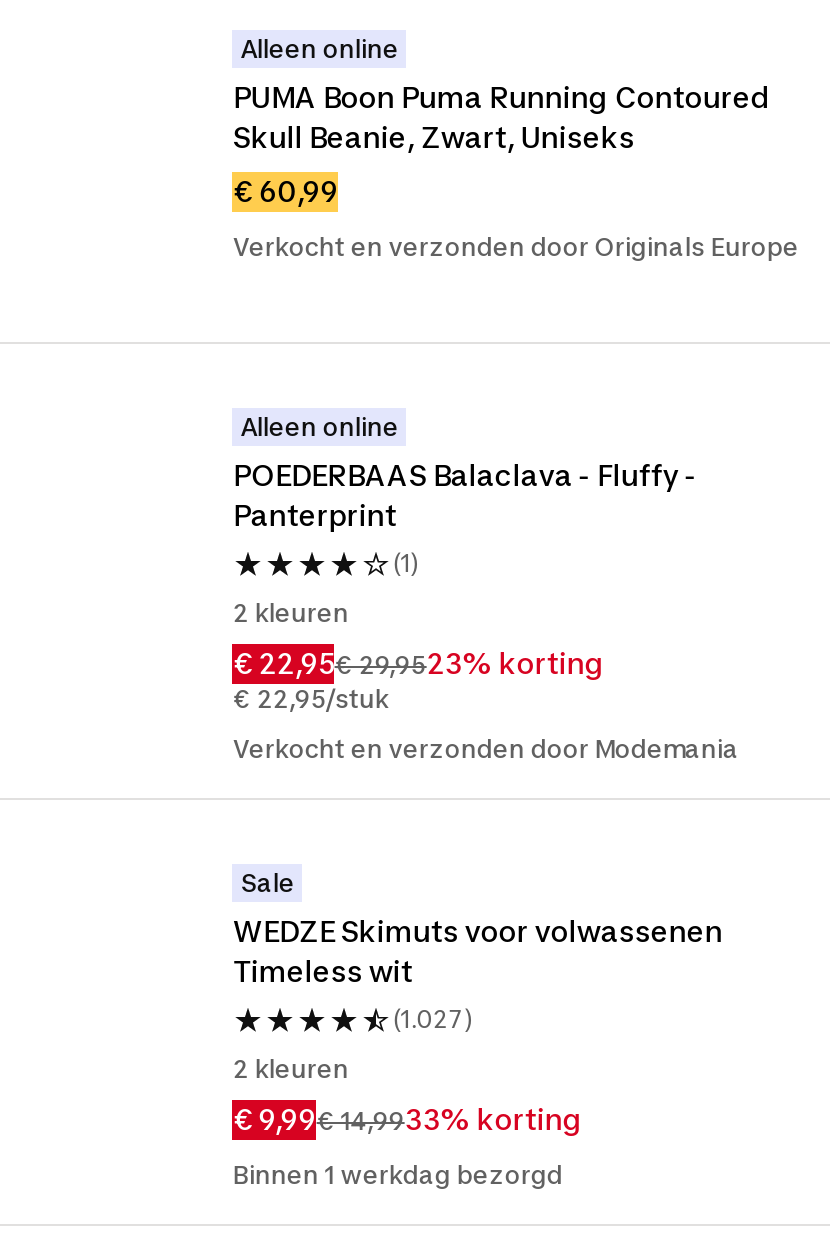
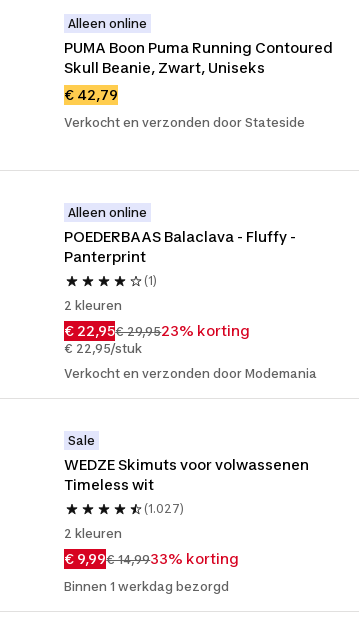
- € 60,99
+ € 42,79

- Verkocht en verzonden door Originals Europe
+ Verkocht en verzonden door Stateside
